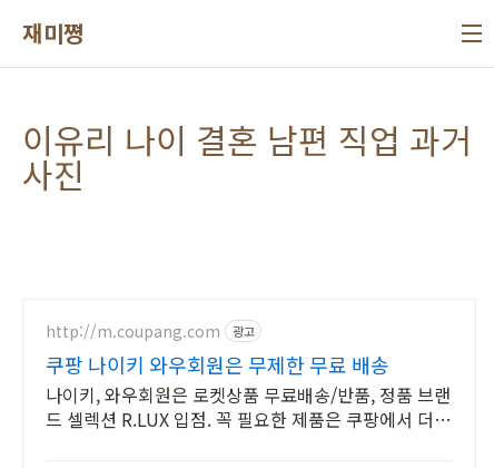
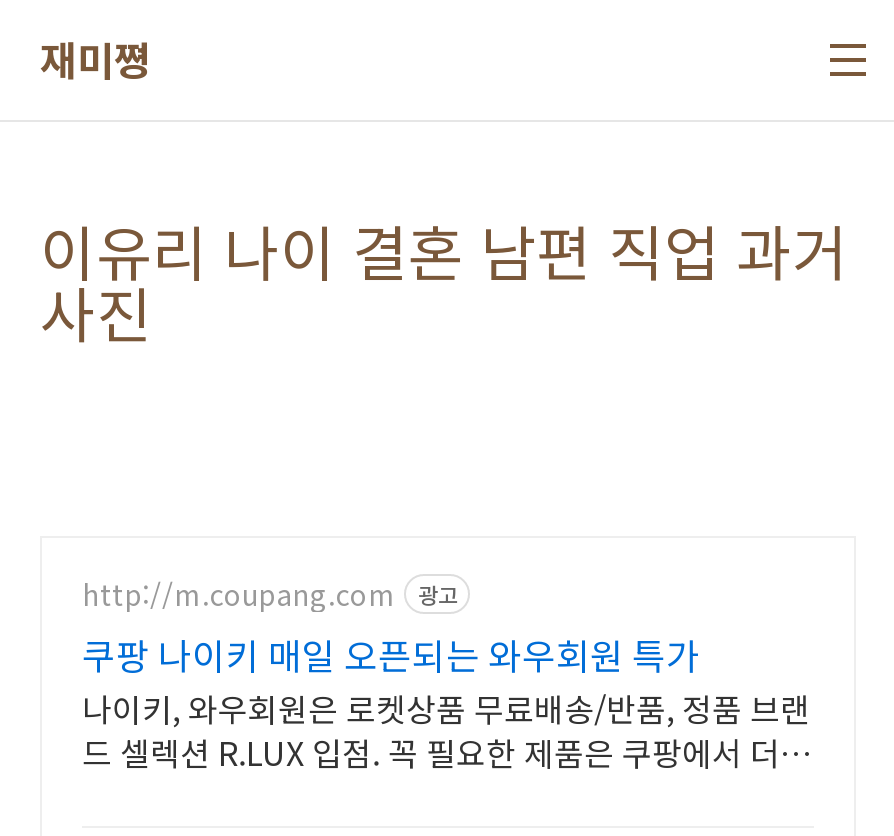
- 쿠팡 나이키 와우회원은 무제한 무료 배송
+ 쿠팡 나이키 매일 오픈되는 와우회원 특가
